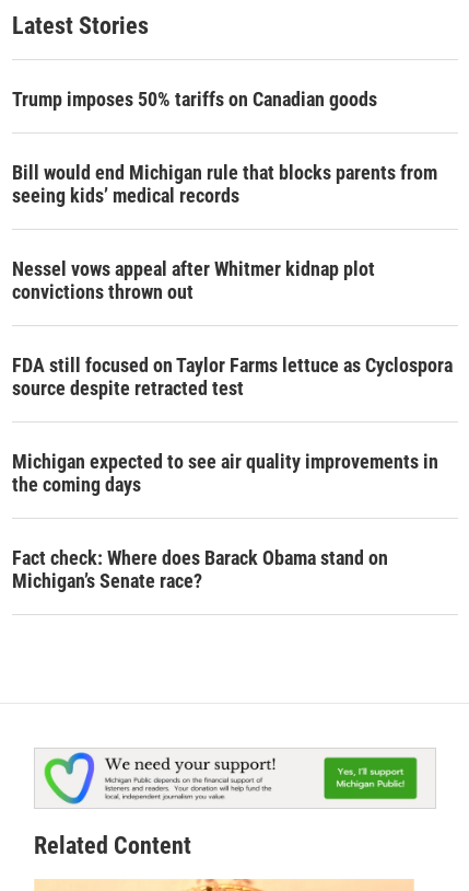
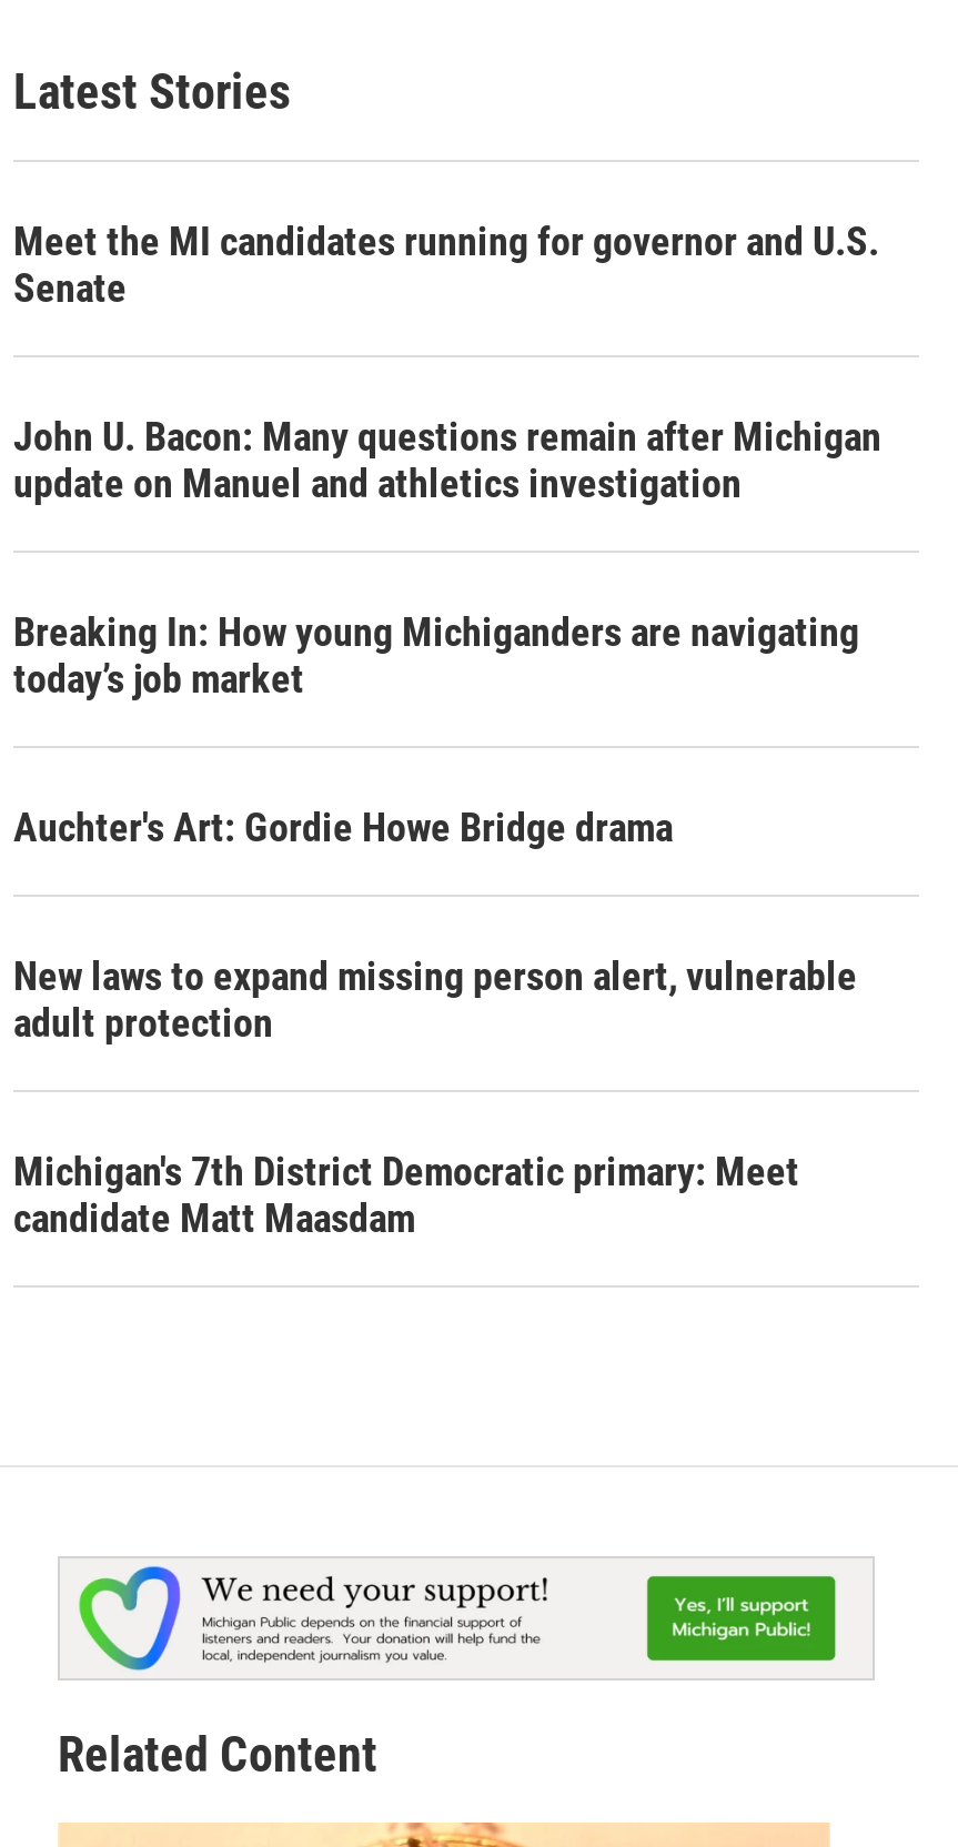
- Trump imposes 50% tariffs on Canadian goods
+ Meet the MI candidates running for governor and U.S.
+ Senate

- Bill would end Michigan rule that blocks parents from
- seeing kids’ medical records
+ John U. Bacon: Many questions remain after Michigan
+ update on Manuel and athletics investigation

- Nessel vows appeal after Whitmer kidnap plot
- convictions thrown out
+ Breaking In: How young Michiganders are navigating
+ today’s job market

- FDA still focused on Taylor Farms lettuce as Cyclospora
- source despite retracted test
+ Auchter's Art: Gordie Howe Bridge drama

- Michigan expected to see air quality improvements in
- the coming days
+ New laws to expand missing person alert, vulnerable
+ adult protection

- Fact check: Where does Barack Obama stand on
- Michigan’s Senate race?
+ Michigan's 7th District Democratic primary: Meet
+ candidate Matt Maasdam
